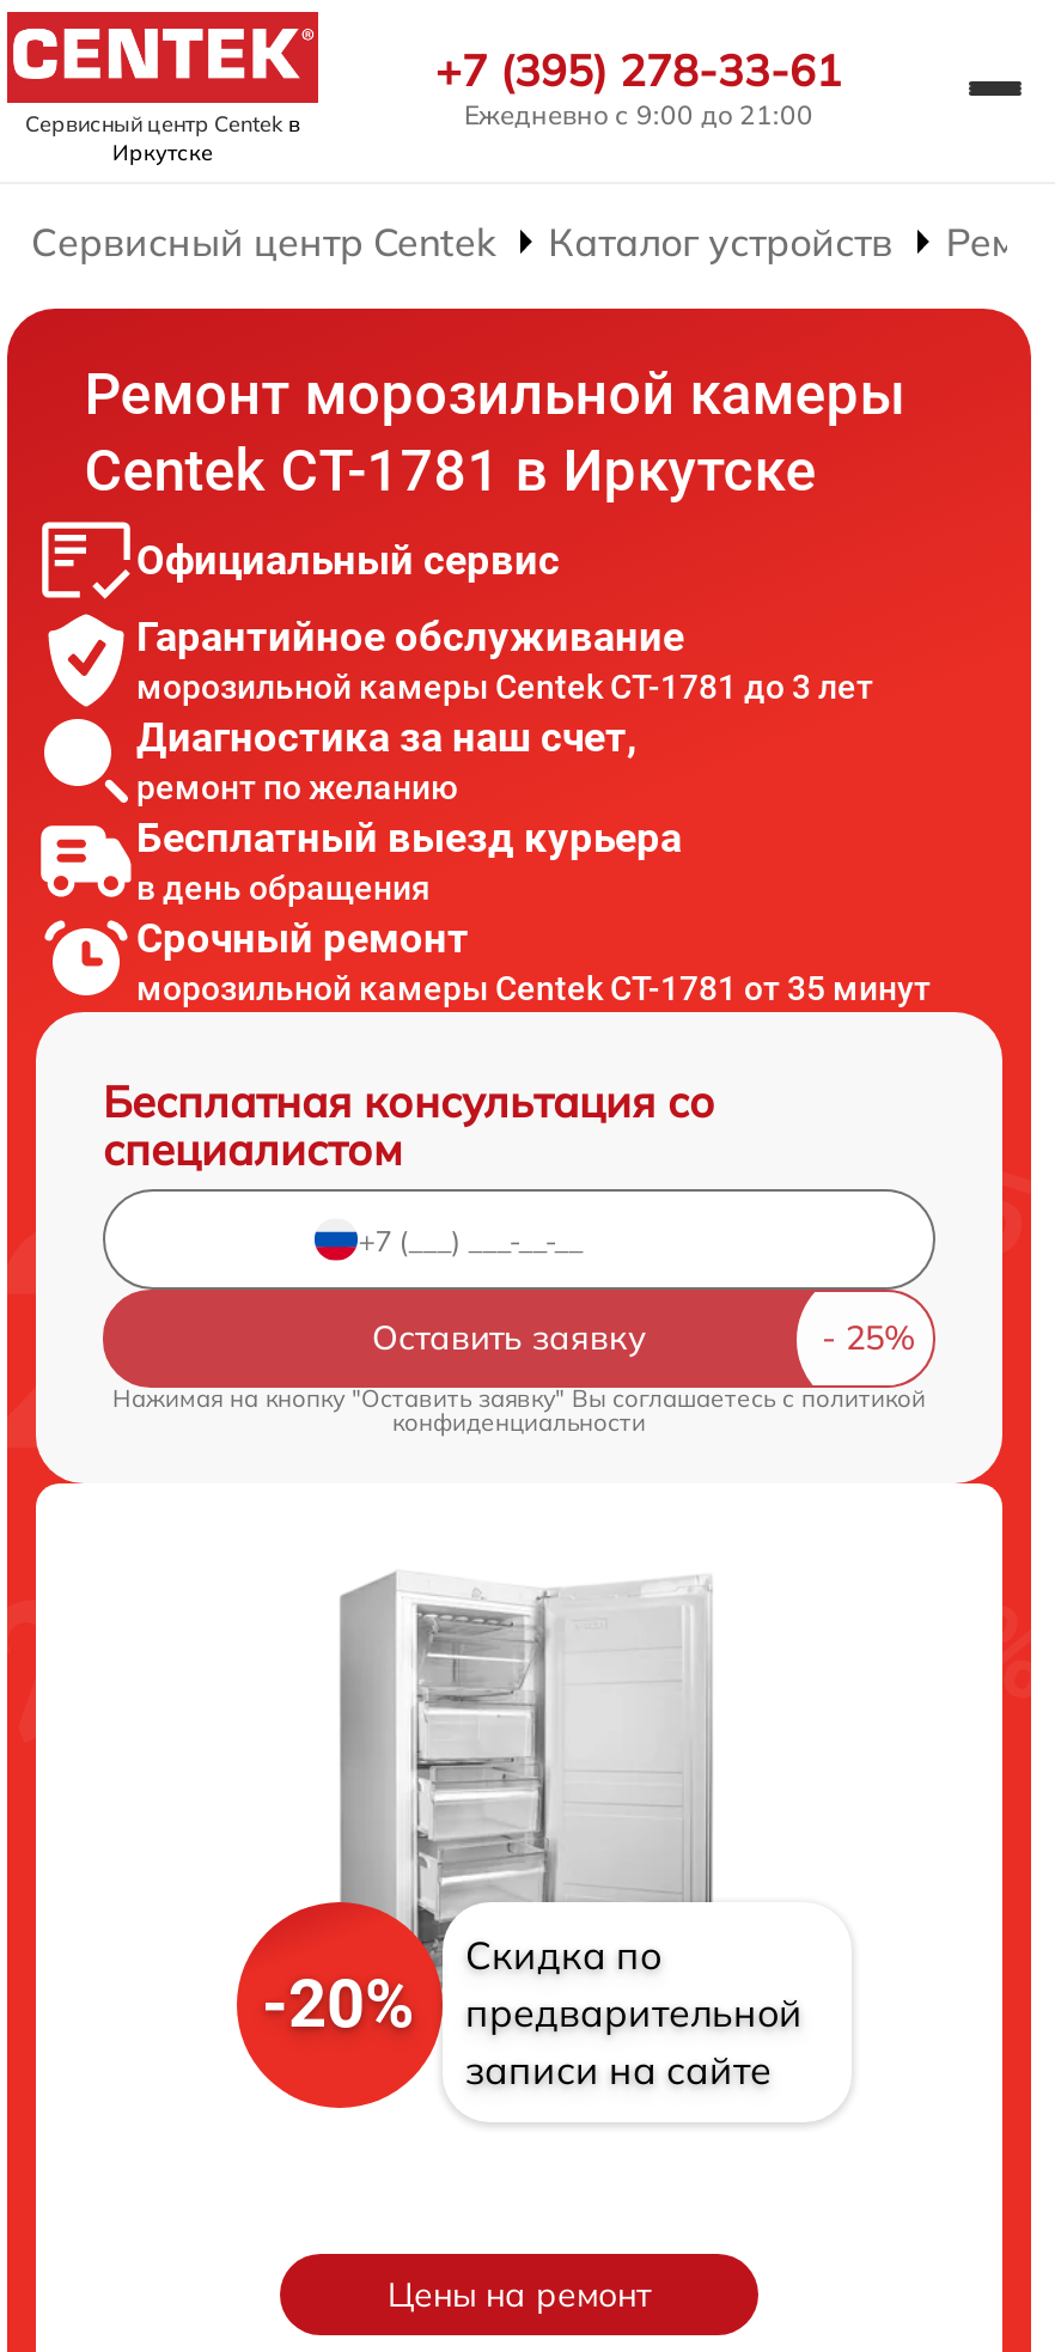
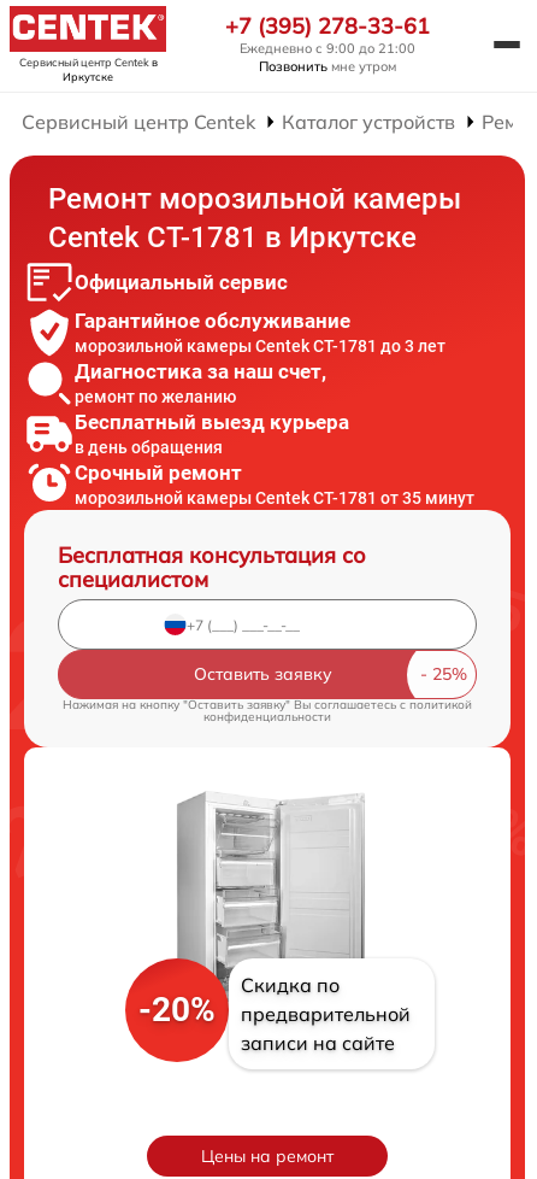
+ Позвонить мне утром
